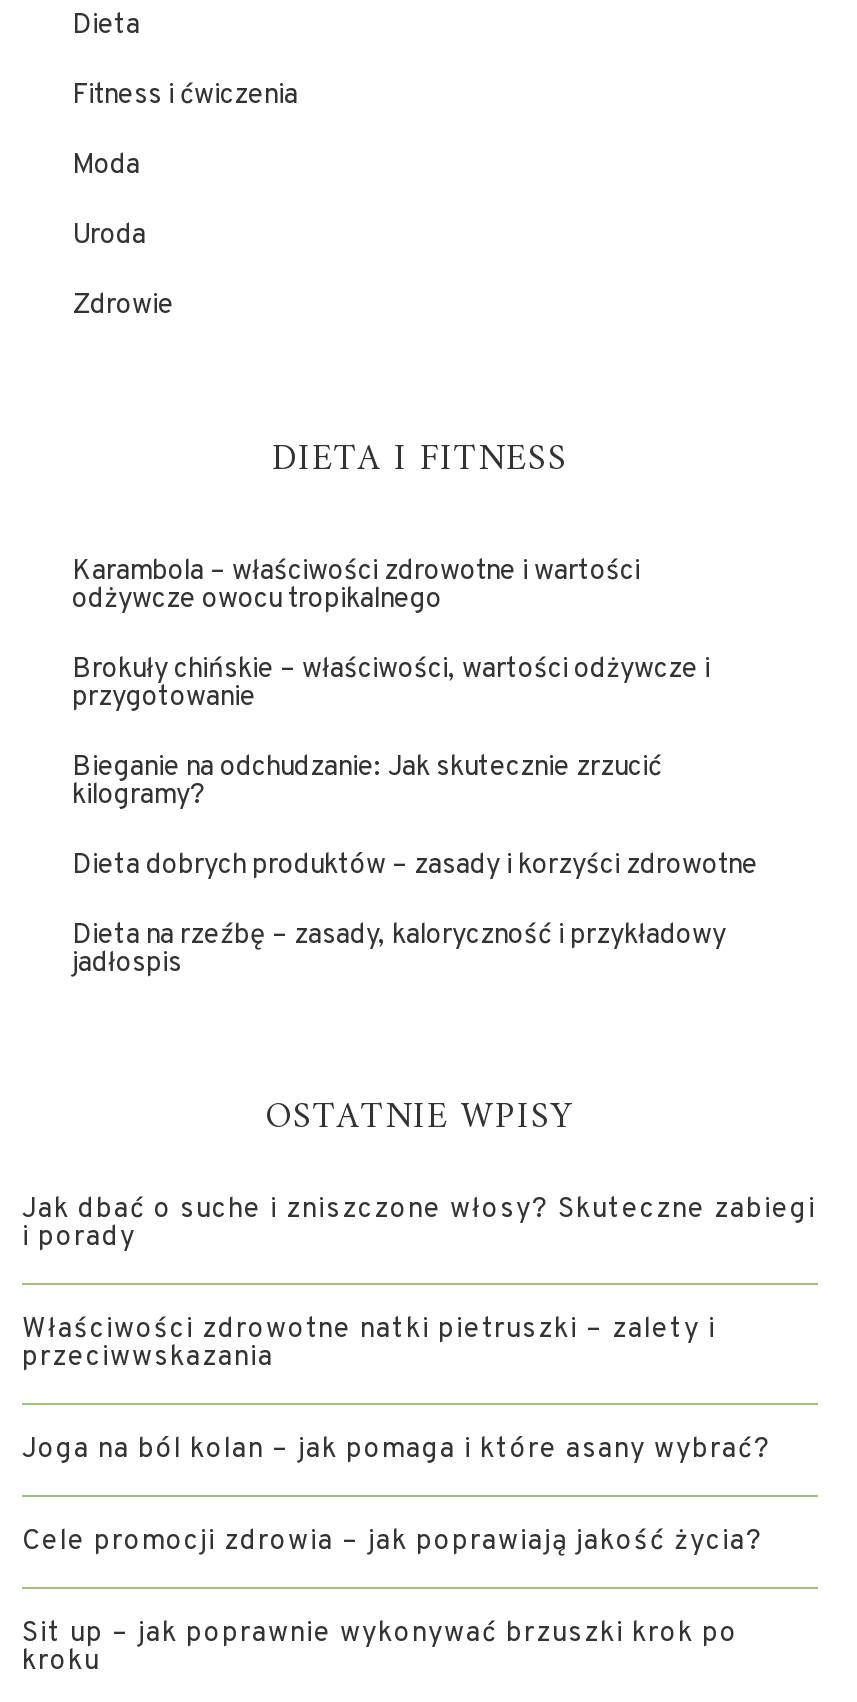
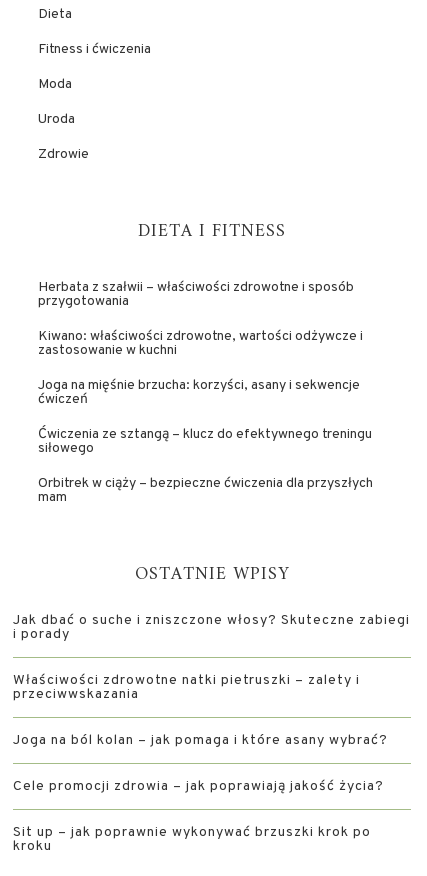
- Karambola – właściwości zdrowotne i wartości
- odżywcze owocu tropikalnego
+ Herbata z szałwii – właściwości zdrowotne i sposób
+ przygotowania

- Brokuły chińskie – właściwości, wartości odżywcze i
- przygotowanie
+ Kiwano: właściwości zdrowotne, wartości odżywcze i
+ zastosowanie w kuchni

- Bieganie na odchudzanie: Jak skutecznie zrzucić
- kilogramy?
+ Joga na mięśnie brzucha: korzyści, asany i sekwencje
+ ćwiczeń

- Dieta dobrych produktów – zasady i korzyści zdrowotne
+ Ćwiczenia ze sztangą – klucz do efektywnego treningu
+ siłowego

- Dieta na rzeźbę – zasady, kaloryczność i przykładowy
- jadłospis
+ Orbitrek w ciąży – bezpieczne ćwiczenia dla przyszłych
+ mam
